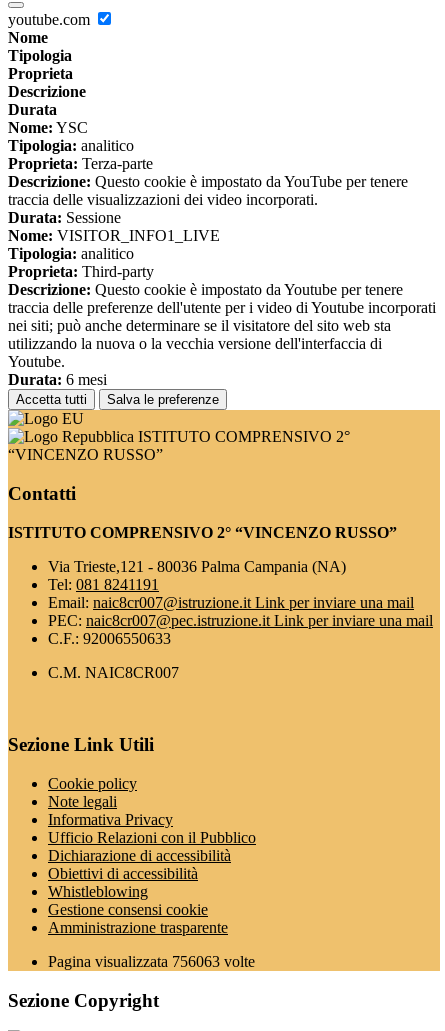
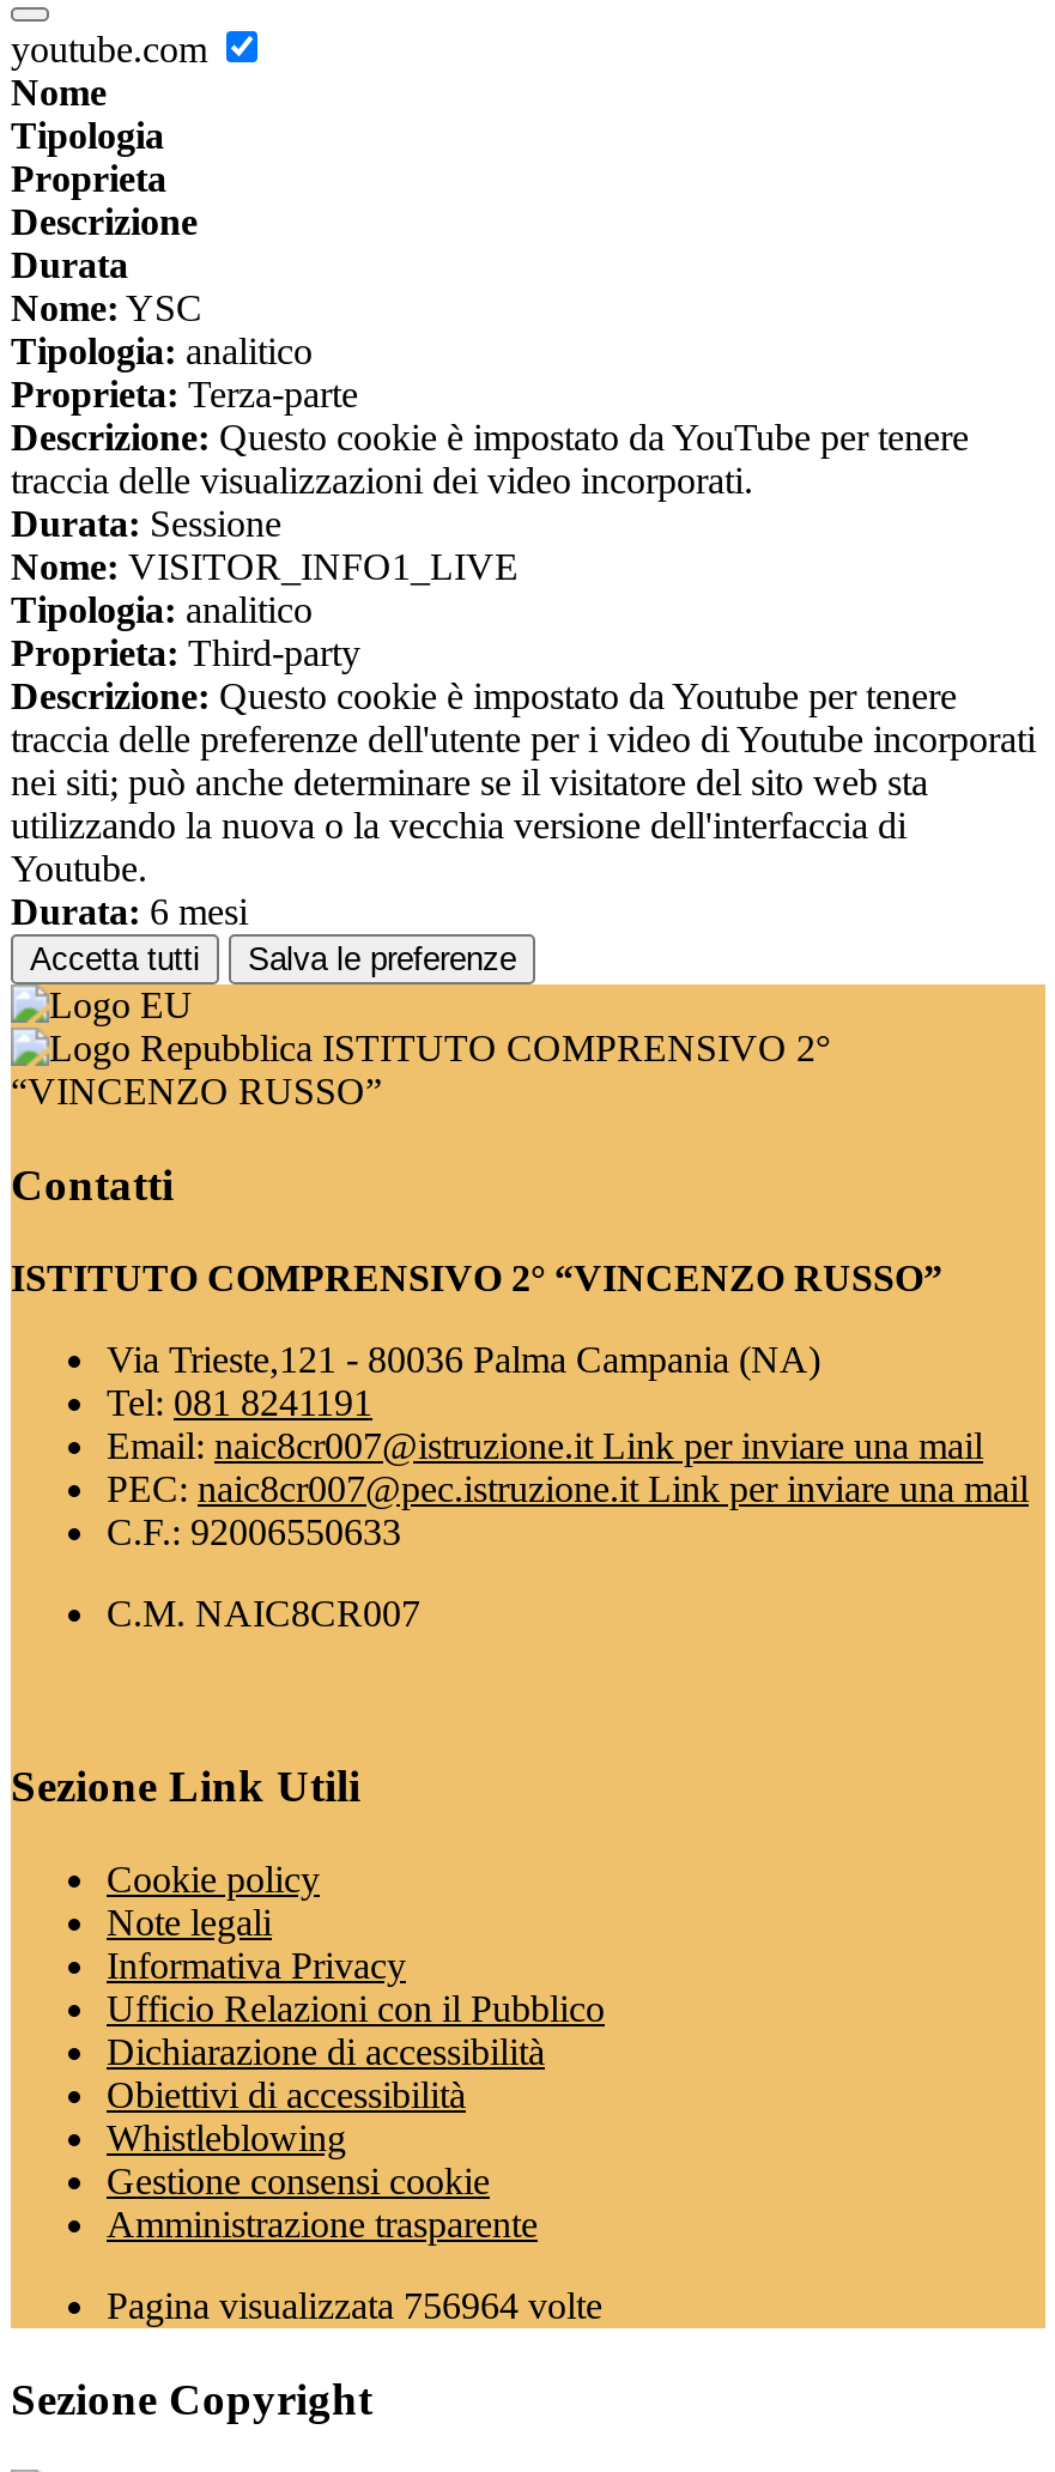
- Pagina visualizzata 756063 volte
+ Pagina visualizzata 756964 volte
